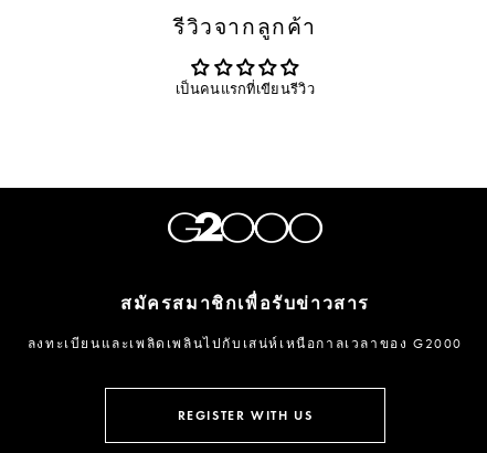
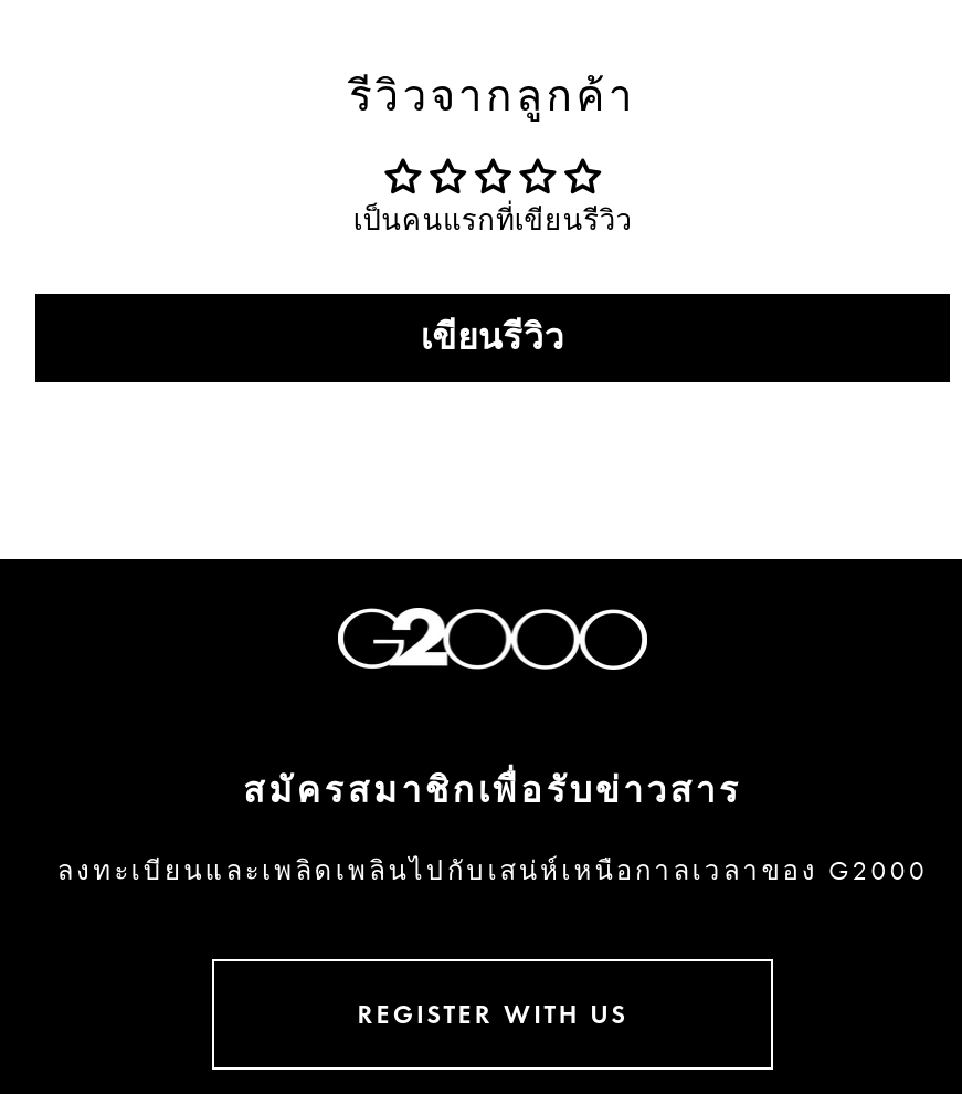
+ เขียนรีวิว
